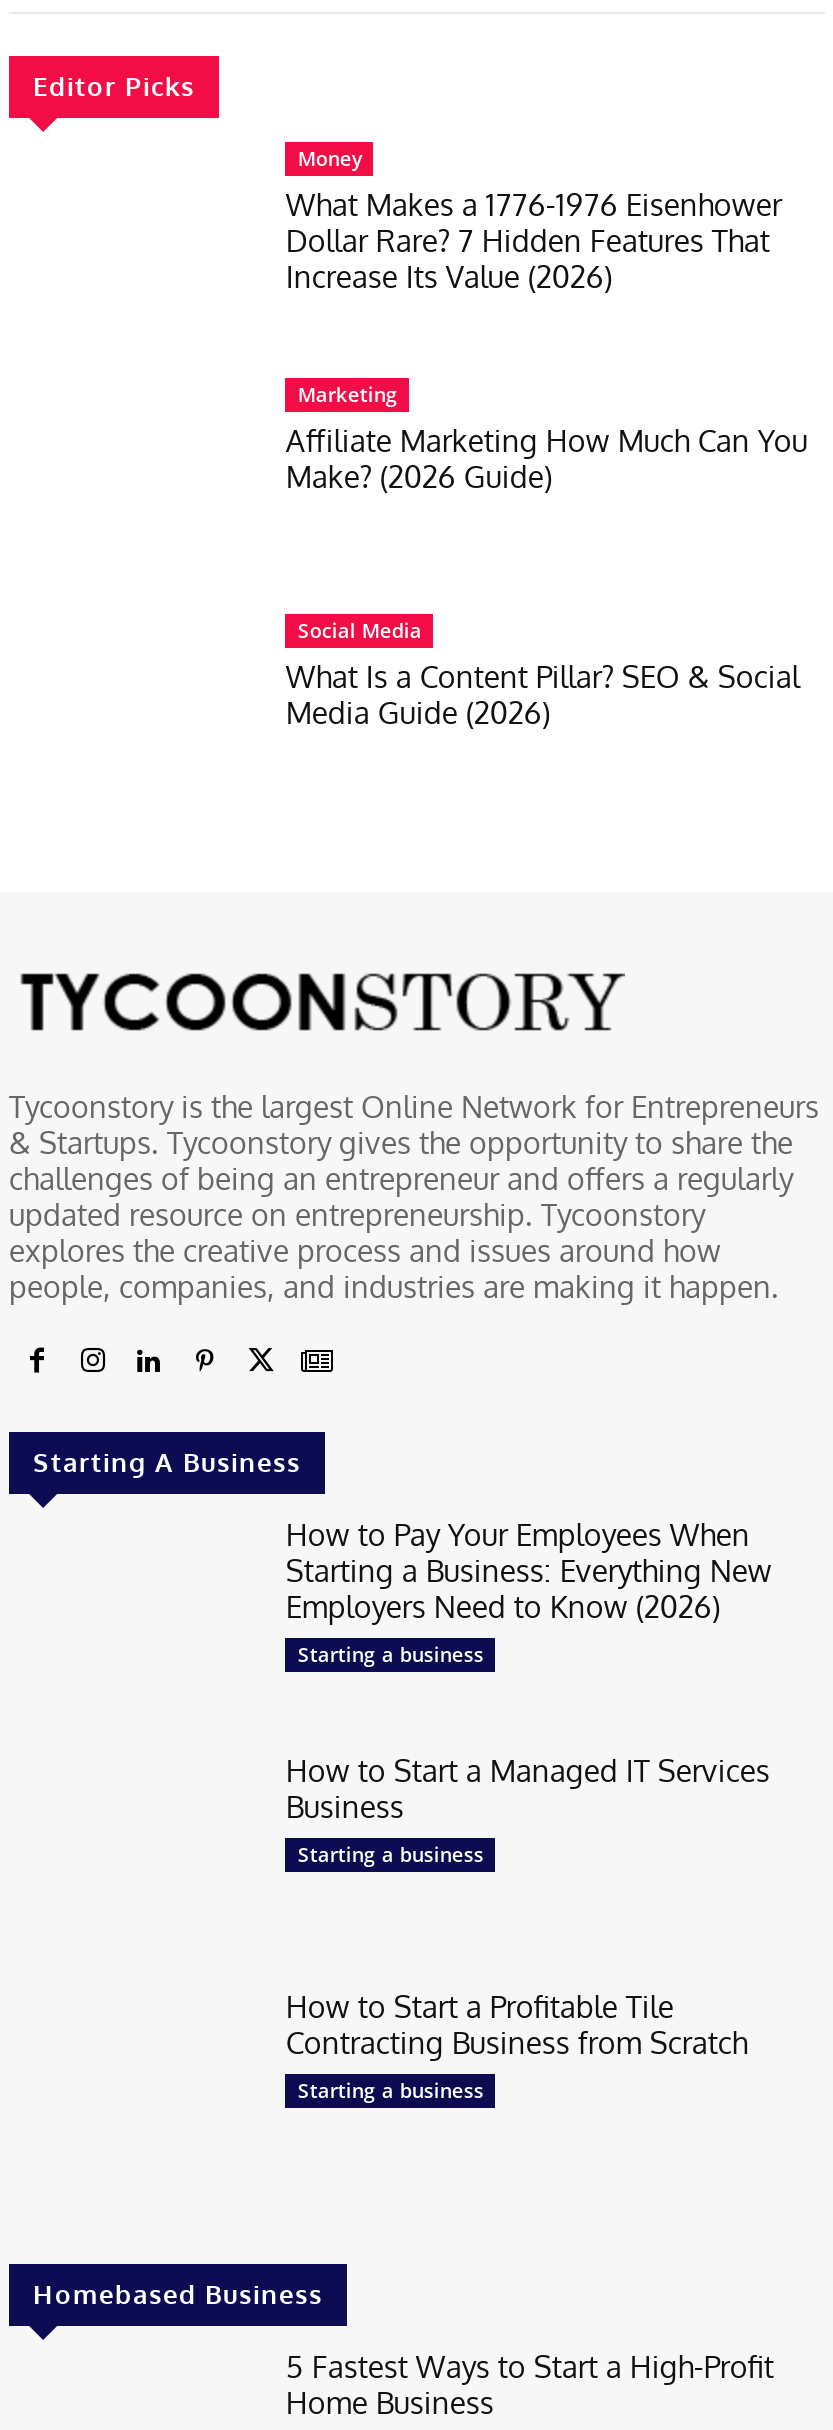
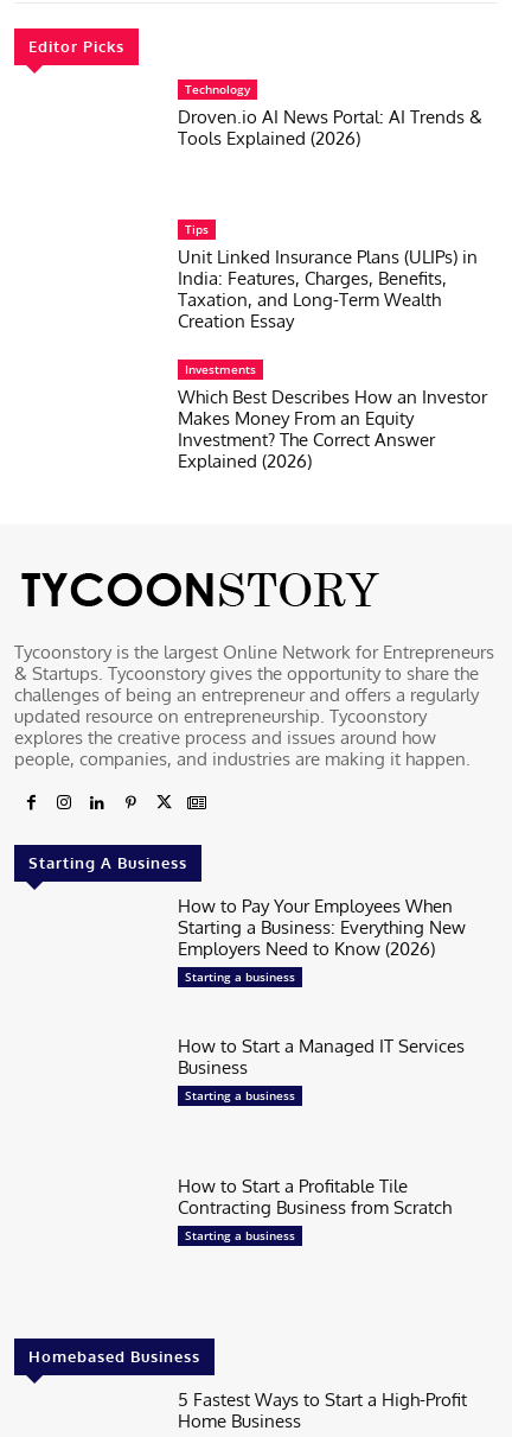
- Money
- What Makes a 1776-1976 Eisenhower
- Dollar Rare? 7 Hidden Features That
- Increase Its Value (2026)
+ Technology
+ Droven.io AI News Portal: AI Trends &
+ Tools Explained (2026)

- Marketing
- Affiliate Marketing How Much Can You
- Make? (2026 Guide)
+ Tips
+ Unit Linked Insurance Plans (ULIPs) in
+ India: Features, Charges, Benefits,
+ Taxation, and Long-Term Wealth
+ Creation Essay

- Social Media
- What Is a Content Pillar? SEO & Social
- Media Guide (2026)
+ Investments
+ Which Best Describes How an Investor
+ Makes Money From an Equity
+ Investment? The Correct Answer
+ Explained (2026)
